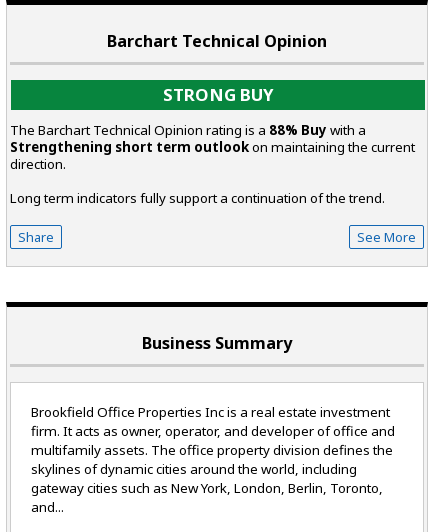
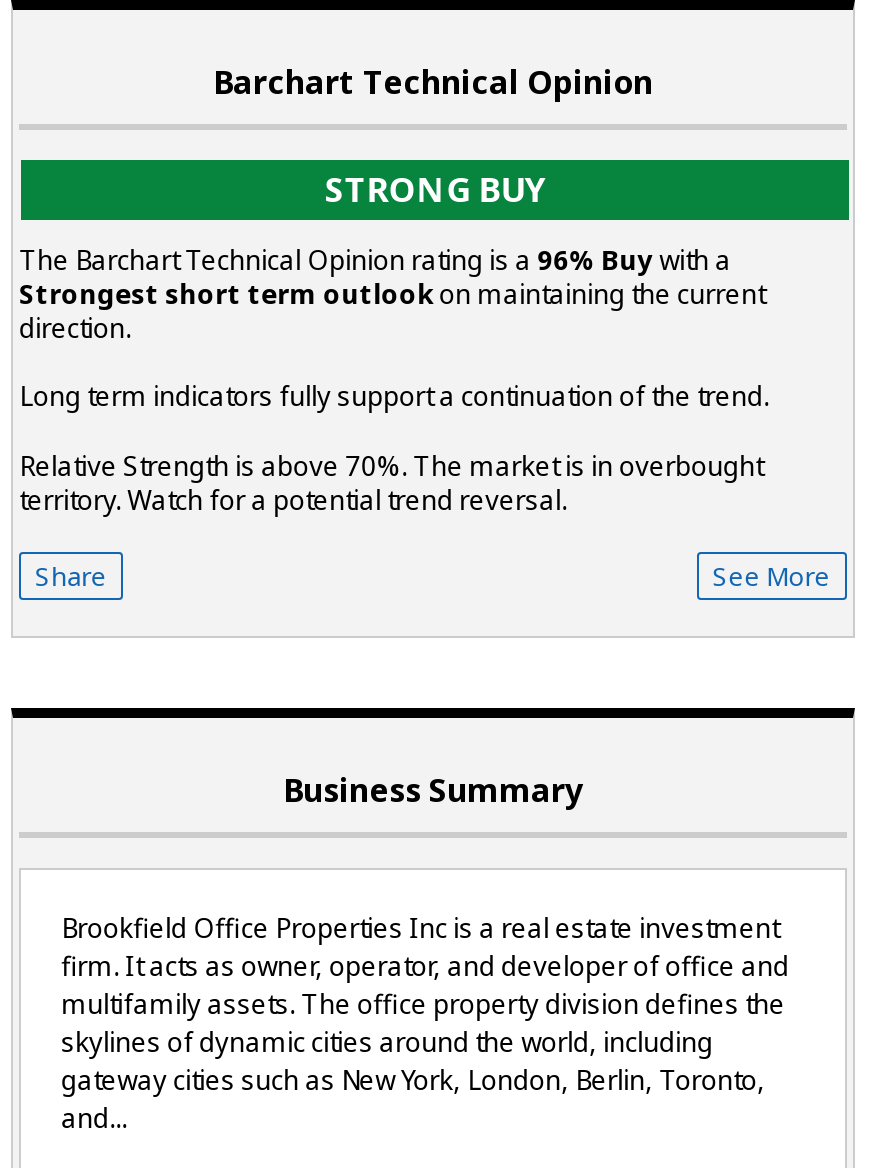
- The Barchart Technical Opinion rating is a 88% Buy with a
+ The Barchart Technical Opinion rating is a 96% Buy with a

- Strengthening short term outlook on maintaining the current
+ Strongest short term outlook on maintaining the current

+ Relative Strength is above 70%. The market is in overbought
+ territory. Watch for a potential trend reversal.
